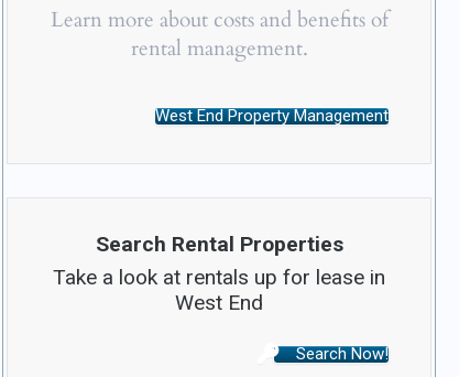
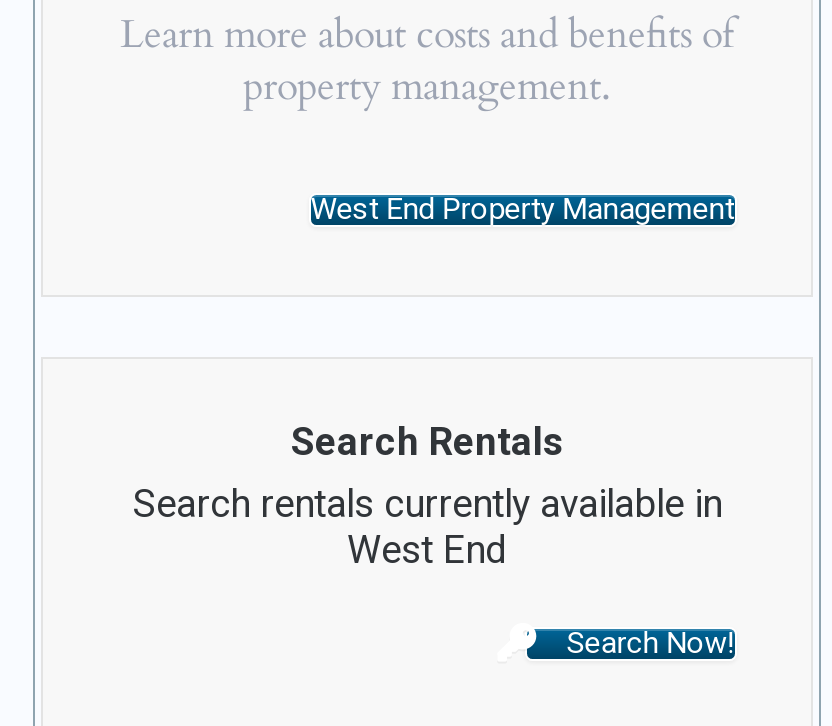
- rental management.
+ property management.

- Search Rental Properties
- Take a look at rentals up for lease in
+ Search Rentals
+ Search rentals currently available in
